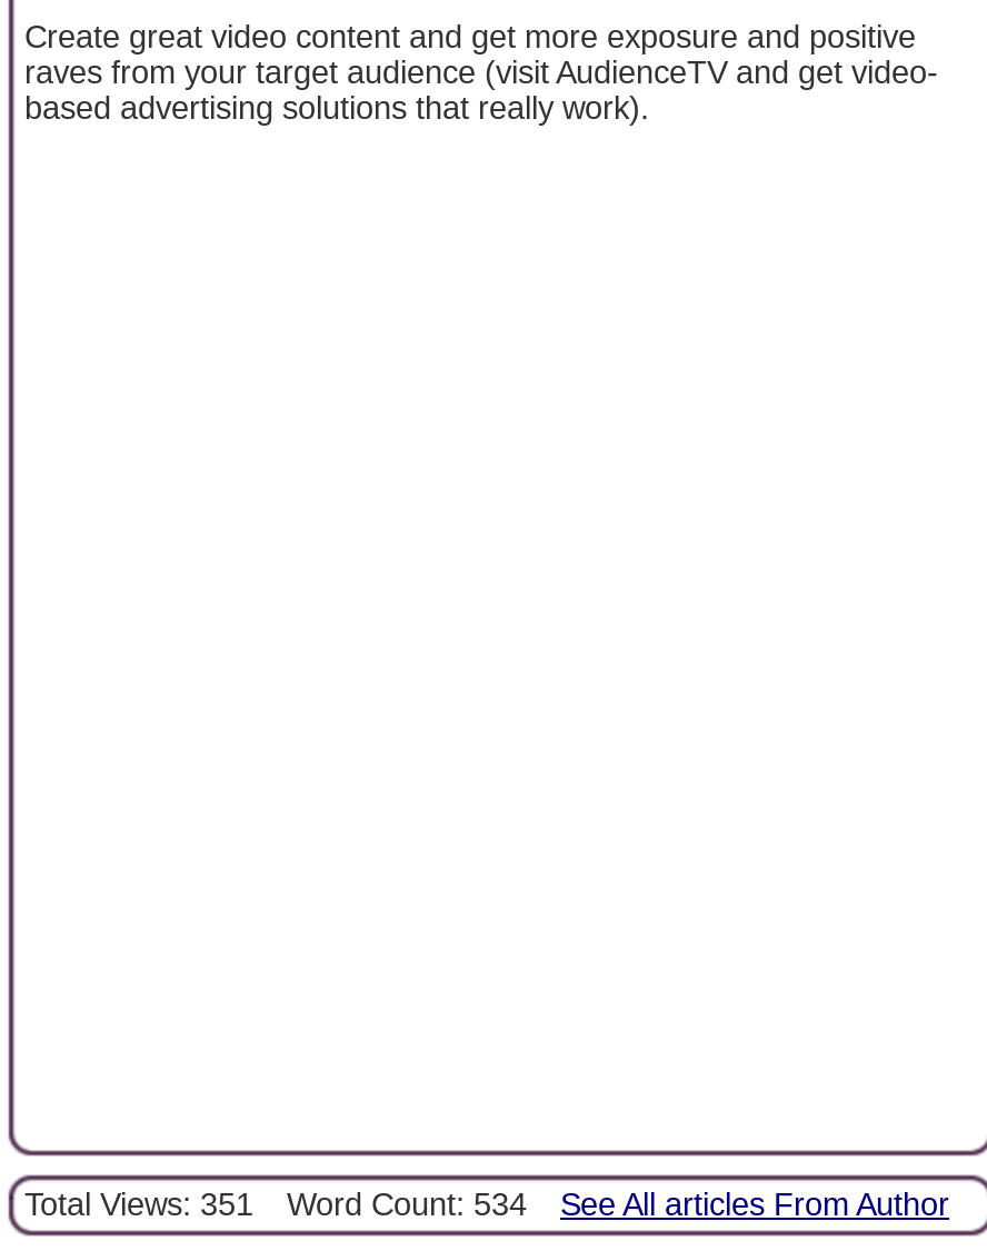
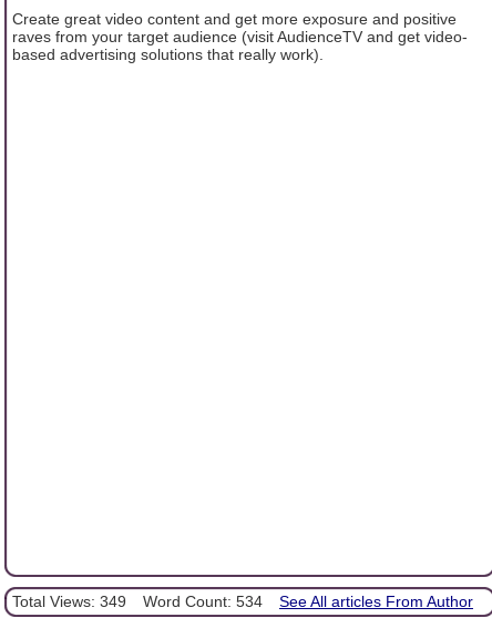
- Total Views: 351 Word Count: 534 See All articles From Author
+ Total Views: 349 Word Count: 534 See All articles From Author
